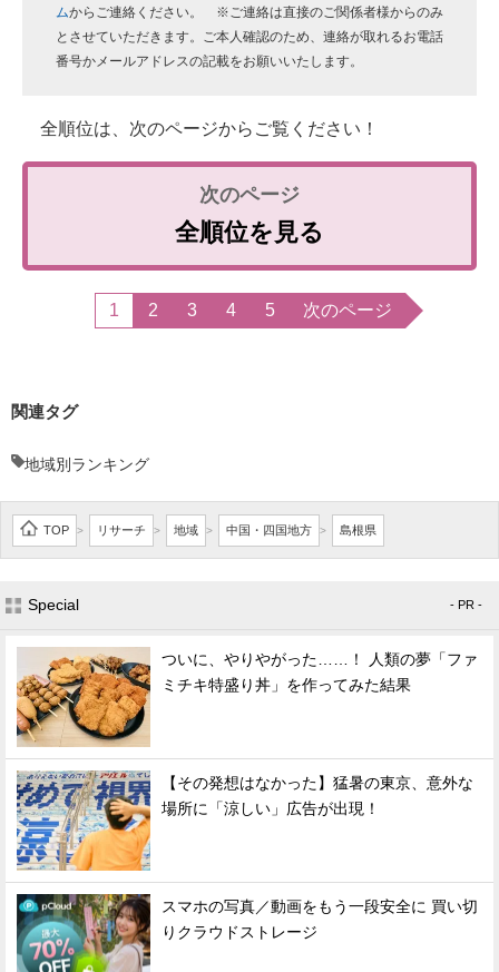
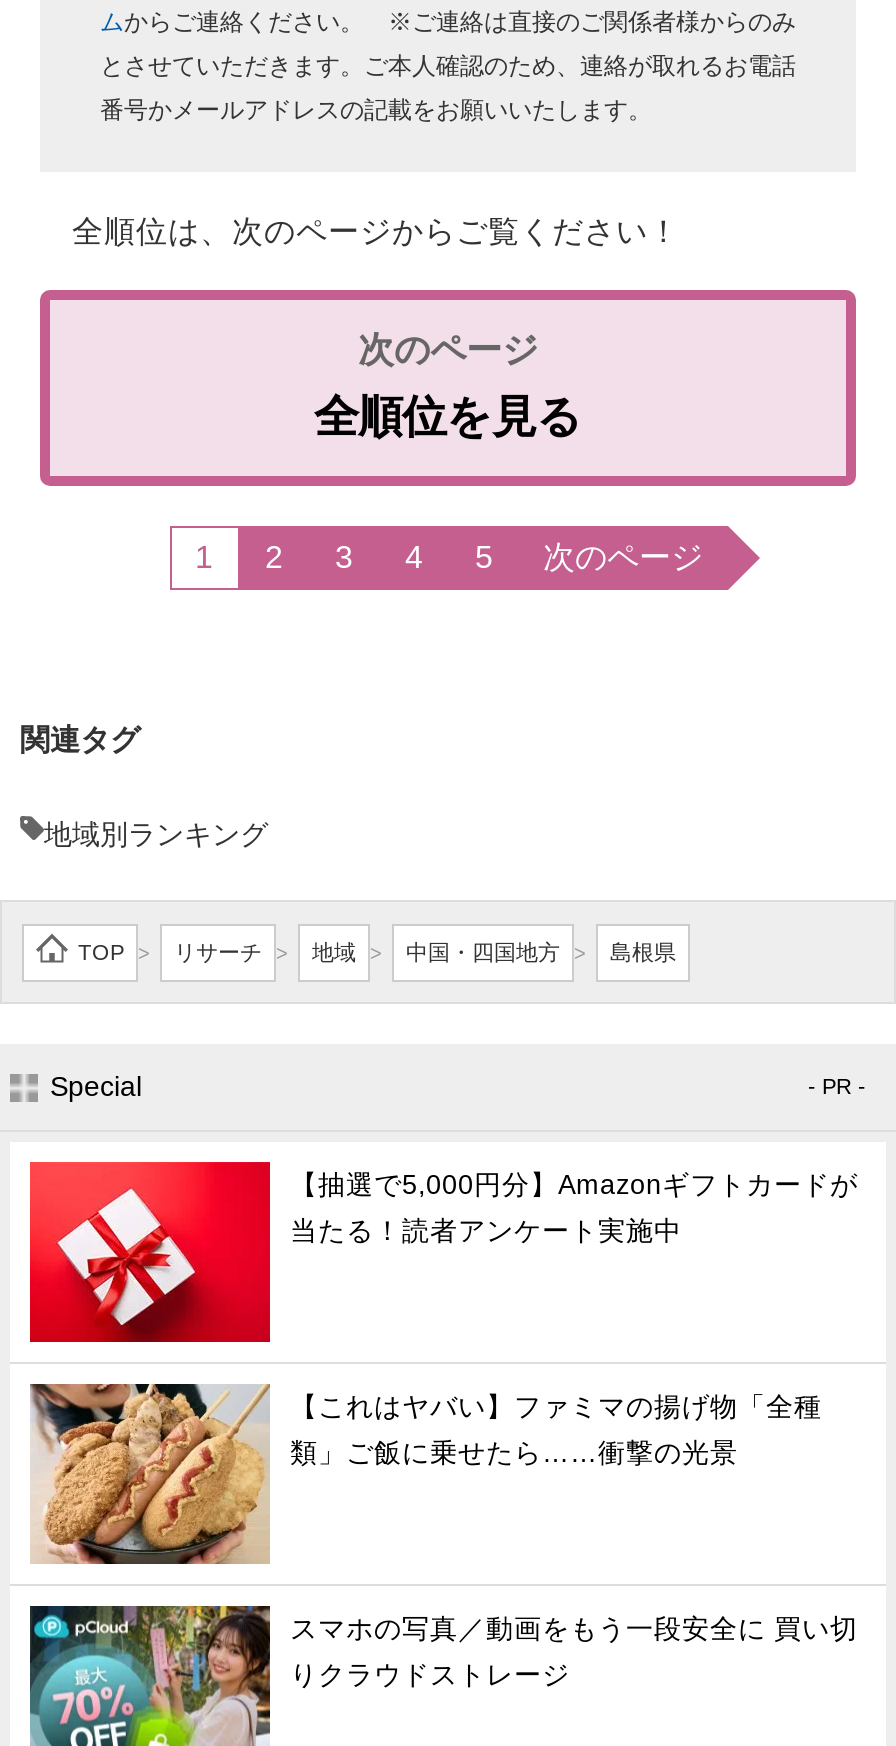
- [image]
- ついに、やりやがった……！ 人類の夢「ファ
+ [image]
+ 【抽選で5,000円分】Amazonギフトカードが

- ミチキ特盛り丼」を作ってみた結果
+ 当たる！読者アンケート実施中

- [image]
- 【その発想はなかった】猛暑の東京、意外な
+ [image]
+ 【これはヤバい】ファミマの揚げ物「全種

- 場所に「涼しい」広告が出現！
+ 類」ご飯に乗せたら……衝撃の光景
